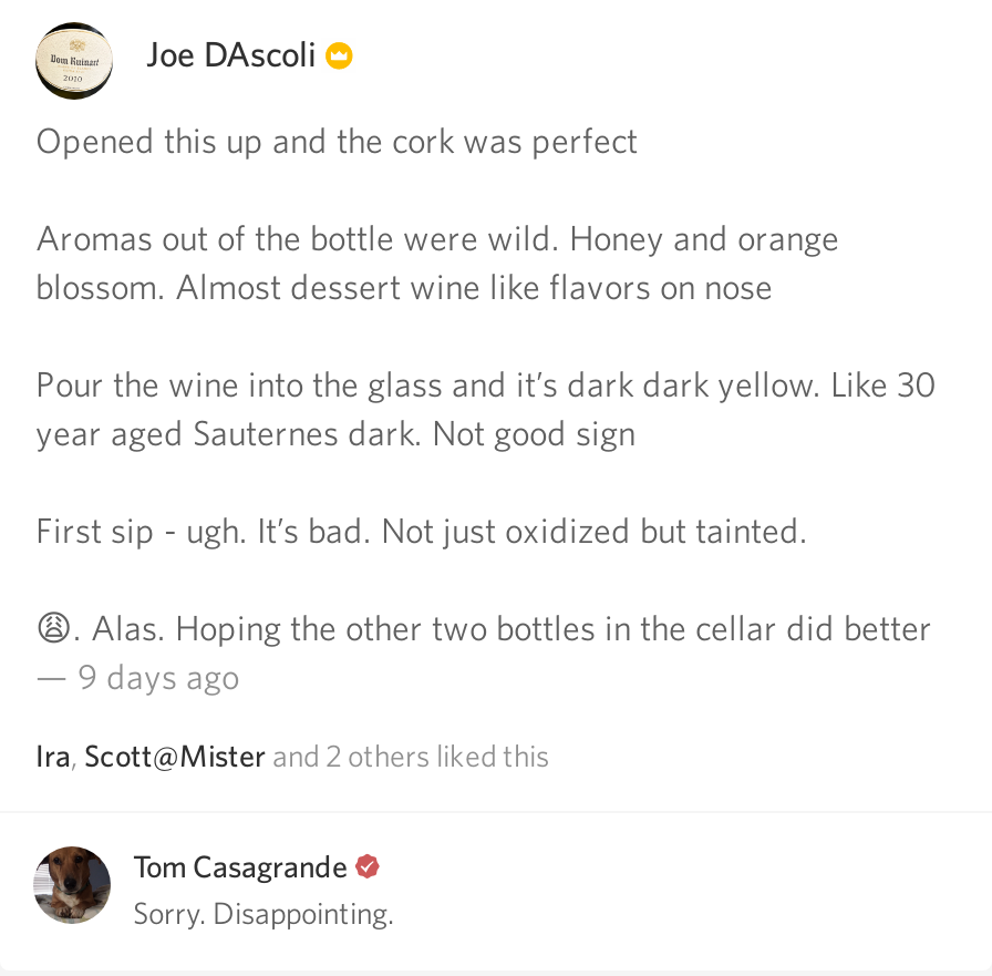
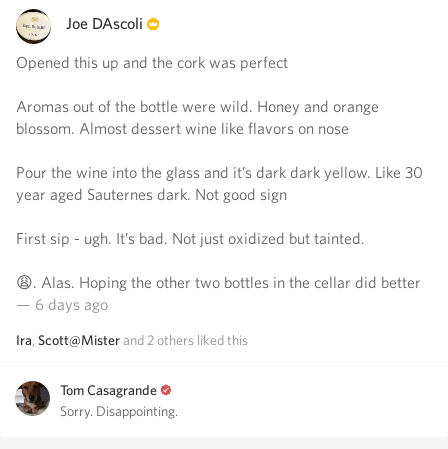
- — 9 days ago
+ — 6 days ago
